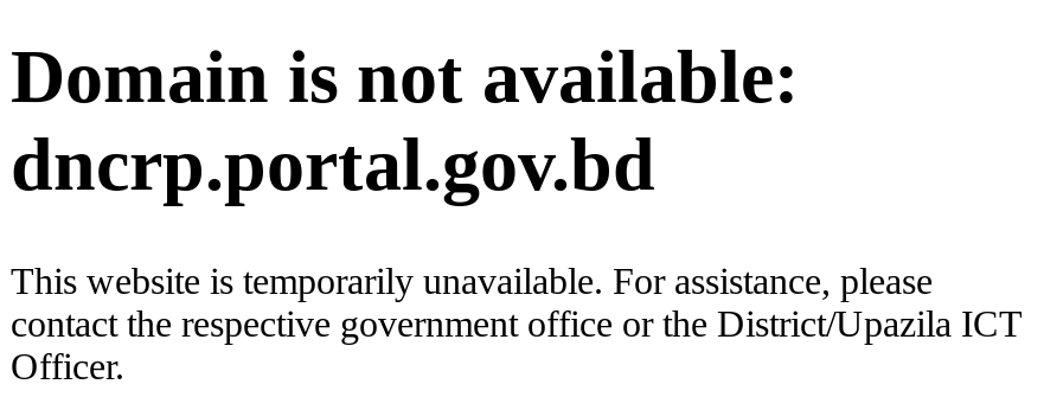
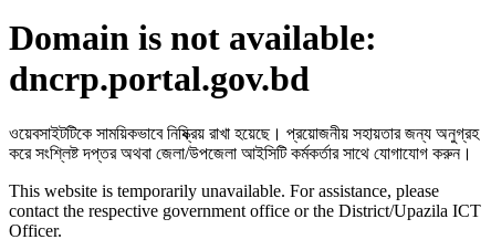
+ ওয়েবসাইটটিকে সাময়িকভাবে নিষ্ক্রিয় রাখা হয়েছে। প্রয়োজনীয় সহায়তার জন্য অনুগ্রহ
+ করে সংশ্লিষ্ট দপ্তর অথবা জেলা/উপজেলা আইসিটি কর্মকর্তার সাথে যোগাযোগ করুন।
